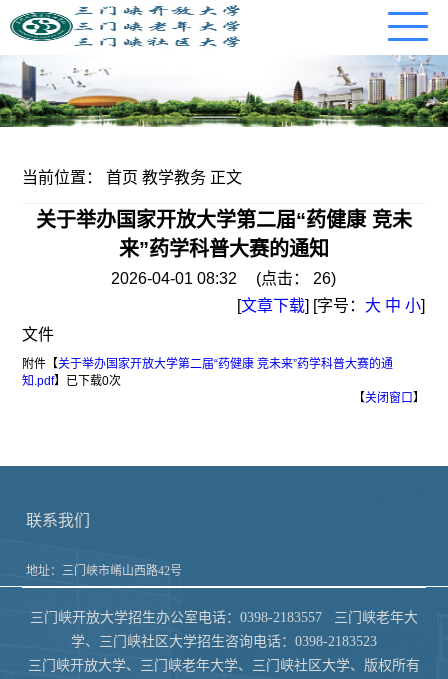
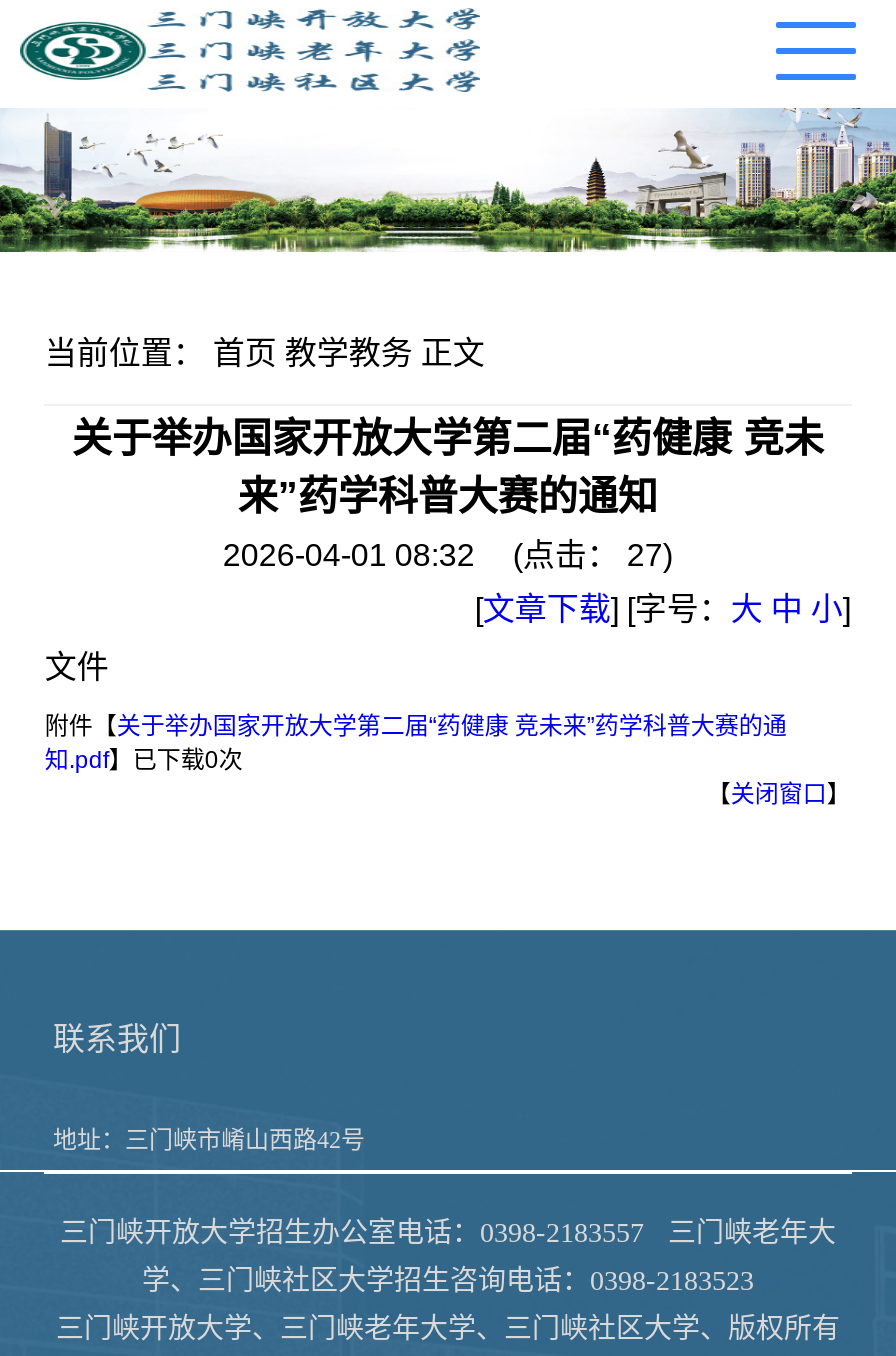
- 2026-04-01 08:32 (点击：26)
+ 2026-04-01 08:32 (点击：27)
